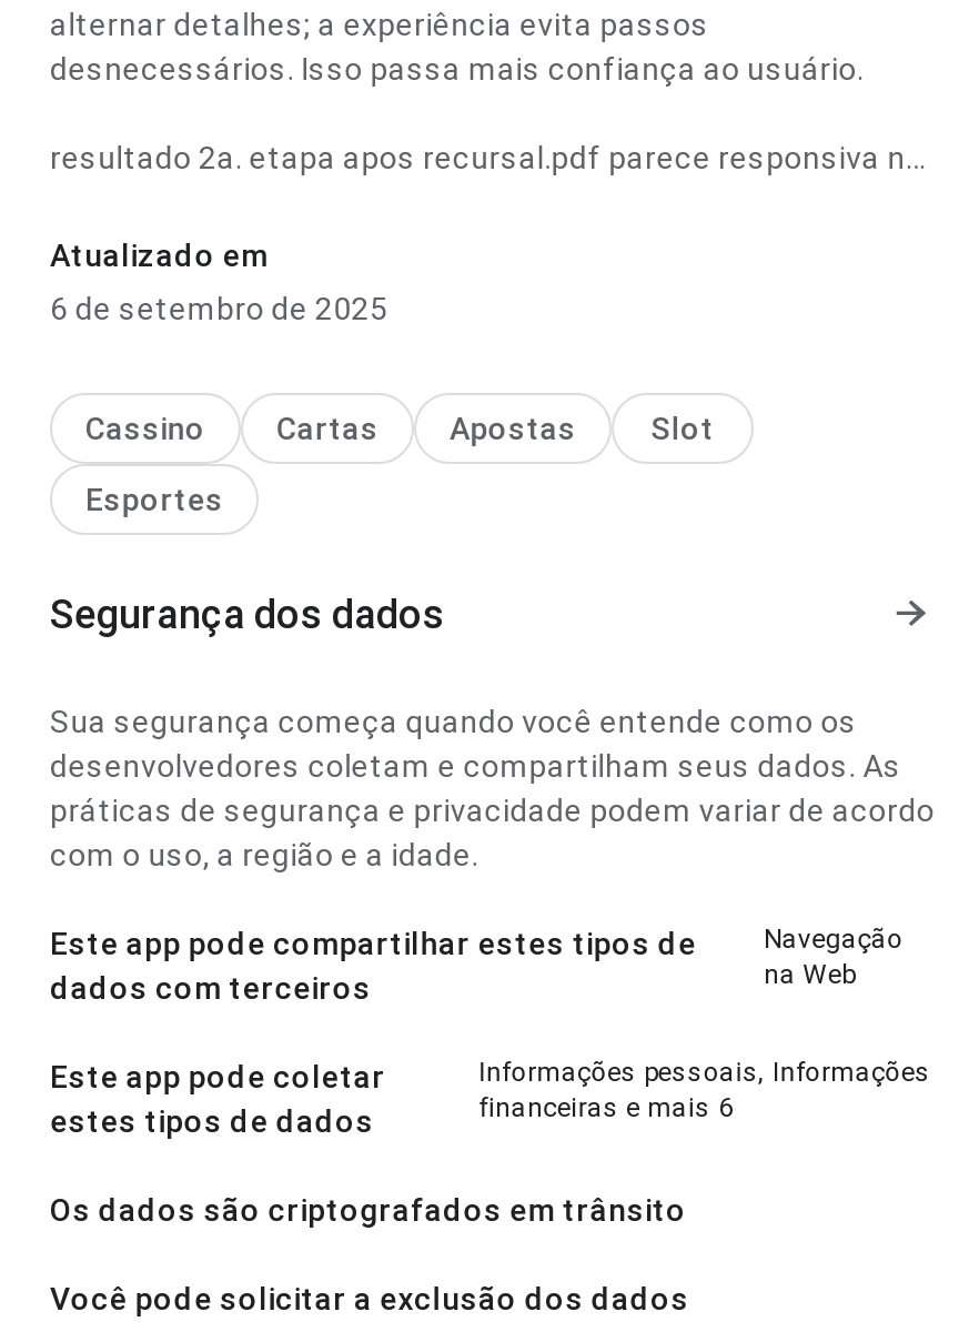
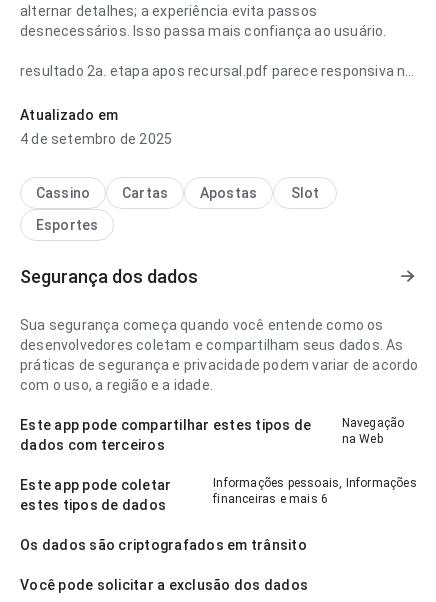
- 6 de setembro de 2025
+ 4 de setembro de 2025
